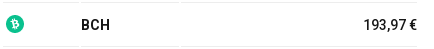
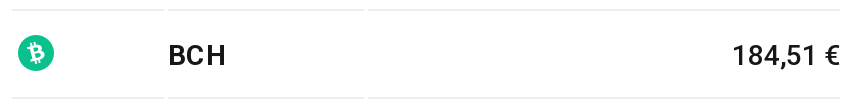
- 193,97 €
+ 184,51 €
